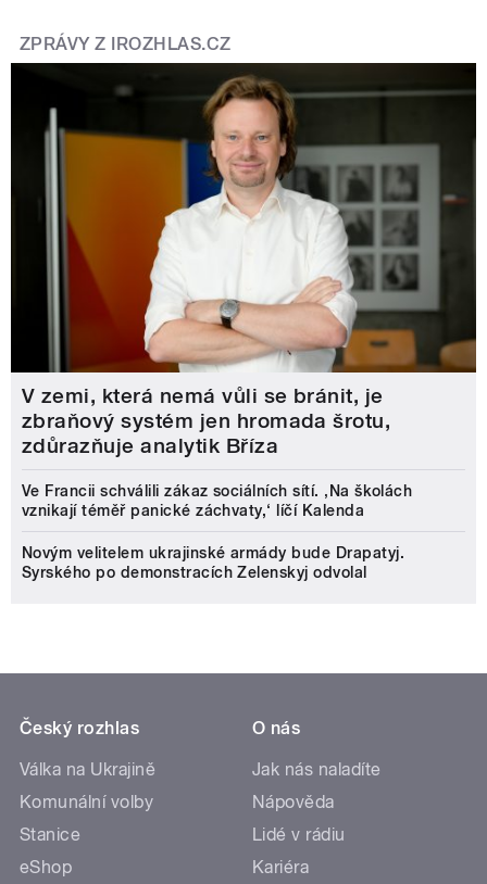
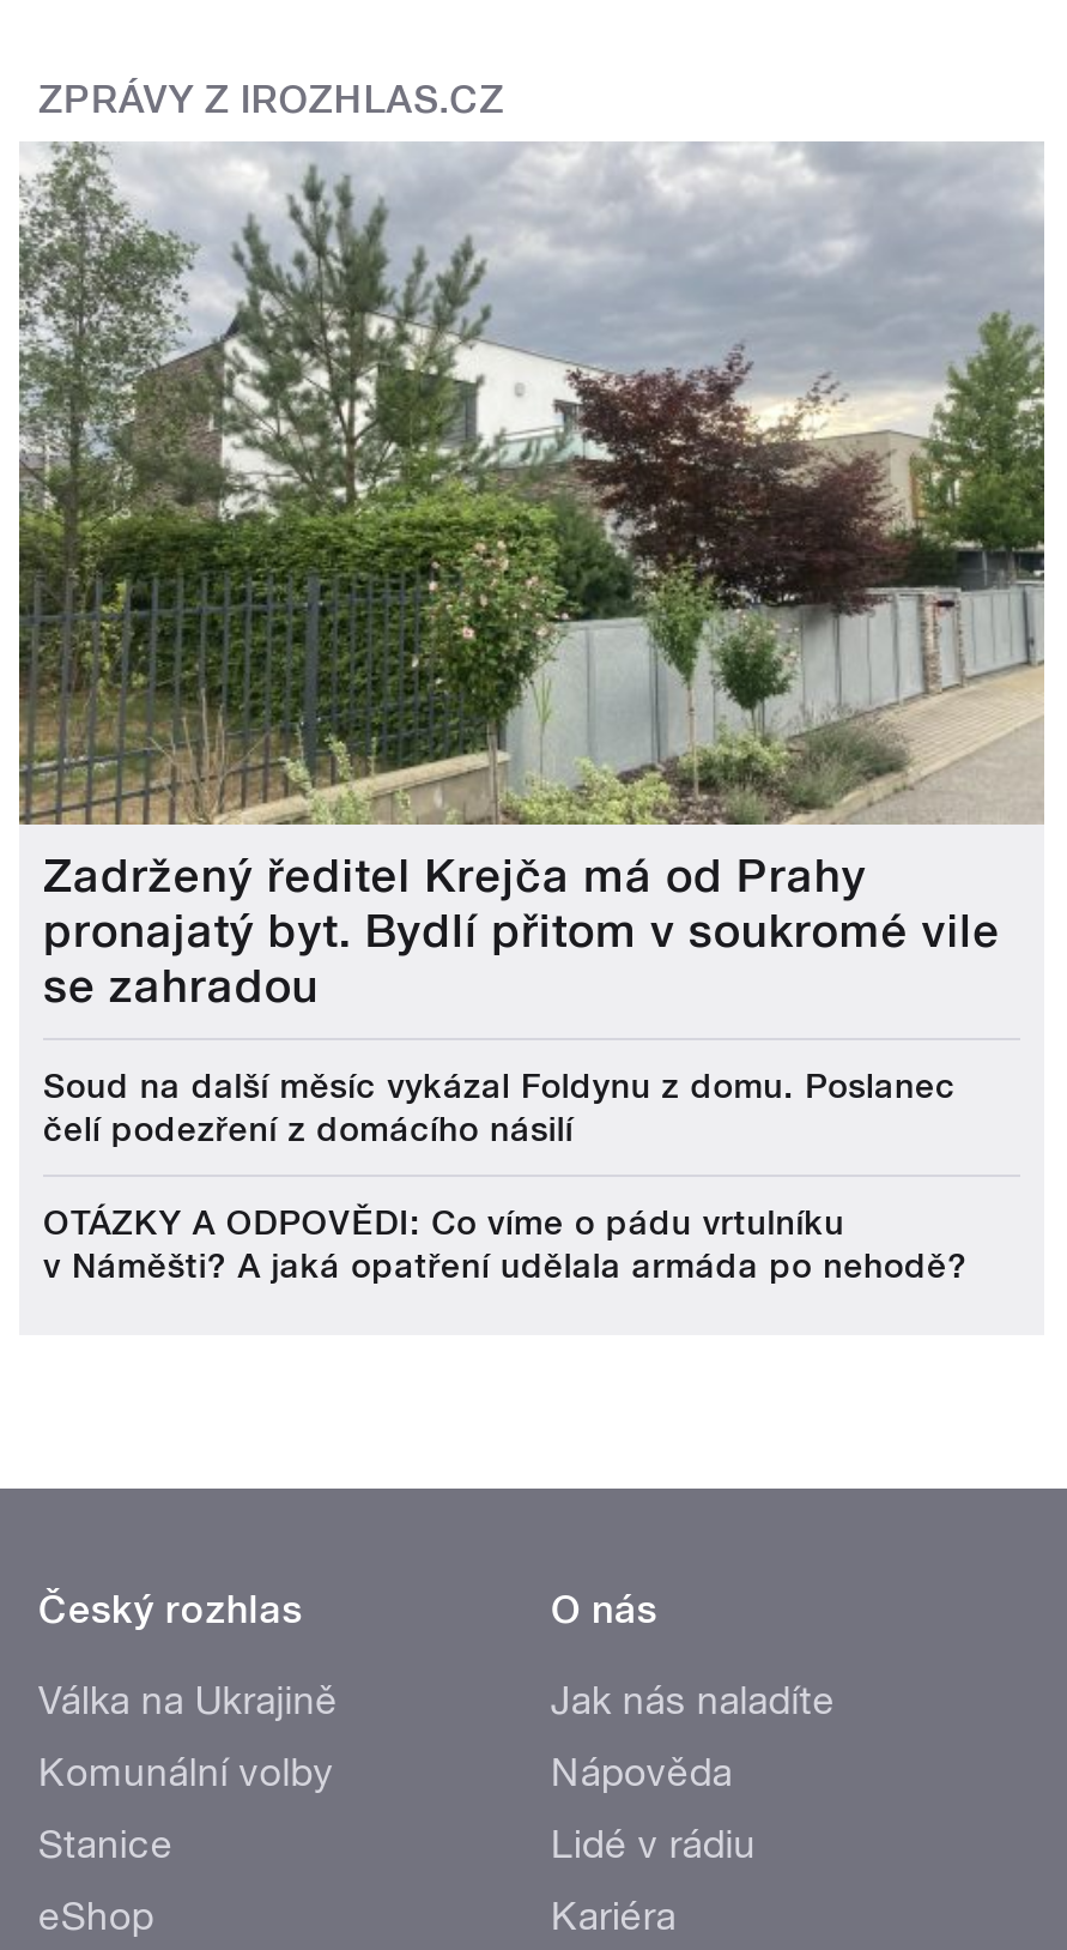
- [image]
- V zemi, která nemá vůli se bránit, je
- zbraňový systém jen hromada šrotu,
- zdůrazňuje analytik Bříza
+ [image]
+ Zadržený ředitel Krejča má od Prahy
+ pronajatý byt. Bydlí přitom v soukromé vile
+ se zahradou

- Ve Francii schválili zákaz sociálních sítí. ‚Na školách
- vznikají téměř panické záchvaty,‘ líčí Kalenda
+ Soud na další měsíc vykázal Foldynu z domu. Poslanec
+ čelí podezření z domácího násilí

- Novým velitelem ukrajinské armády bude Drapatyj.
- Syrského po demonstracích Zelenskyj odvolal
+ OTÁZKY A ODPOVĚDI: Co víme o pádu vrtulníku
+ v Náměšti? A jaká opatření udělala armáda po nehodě?
